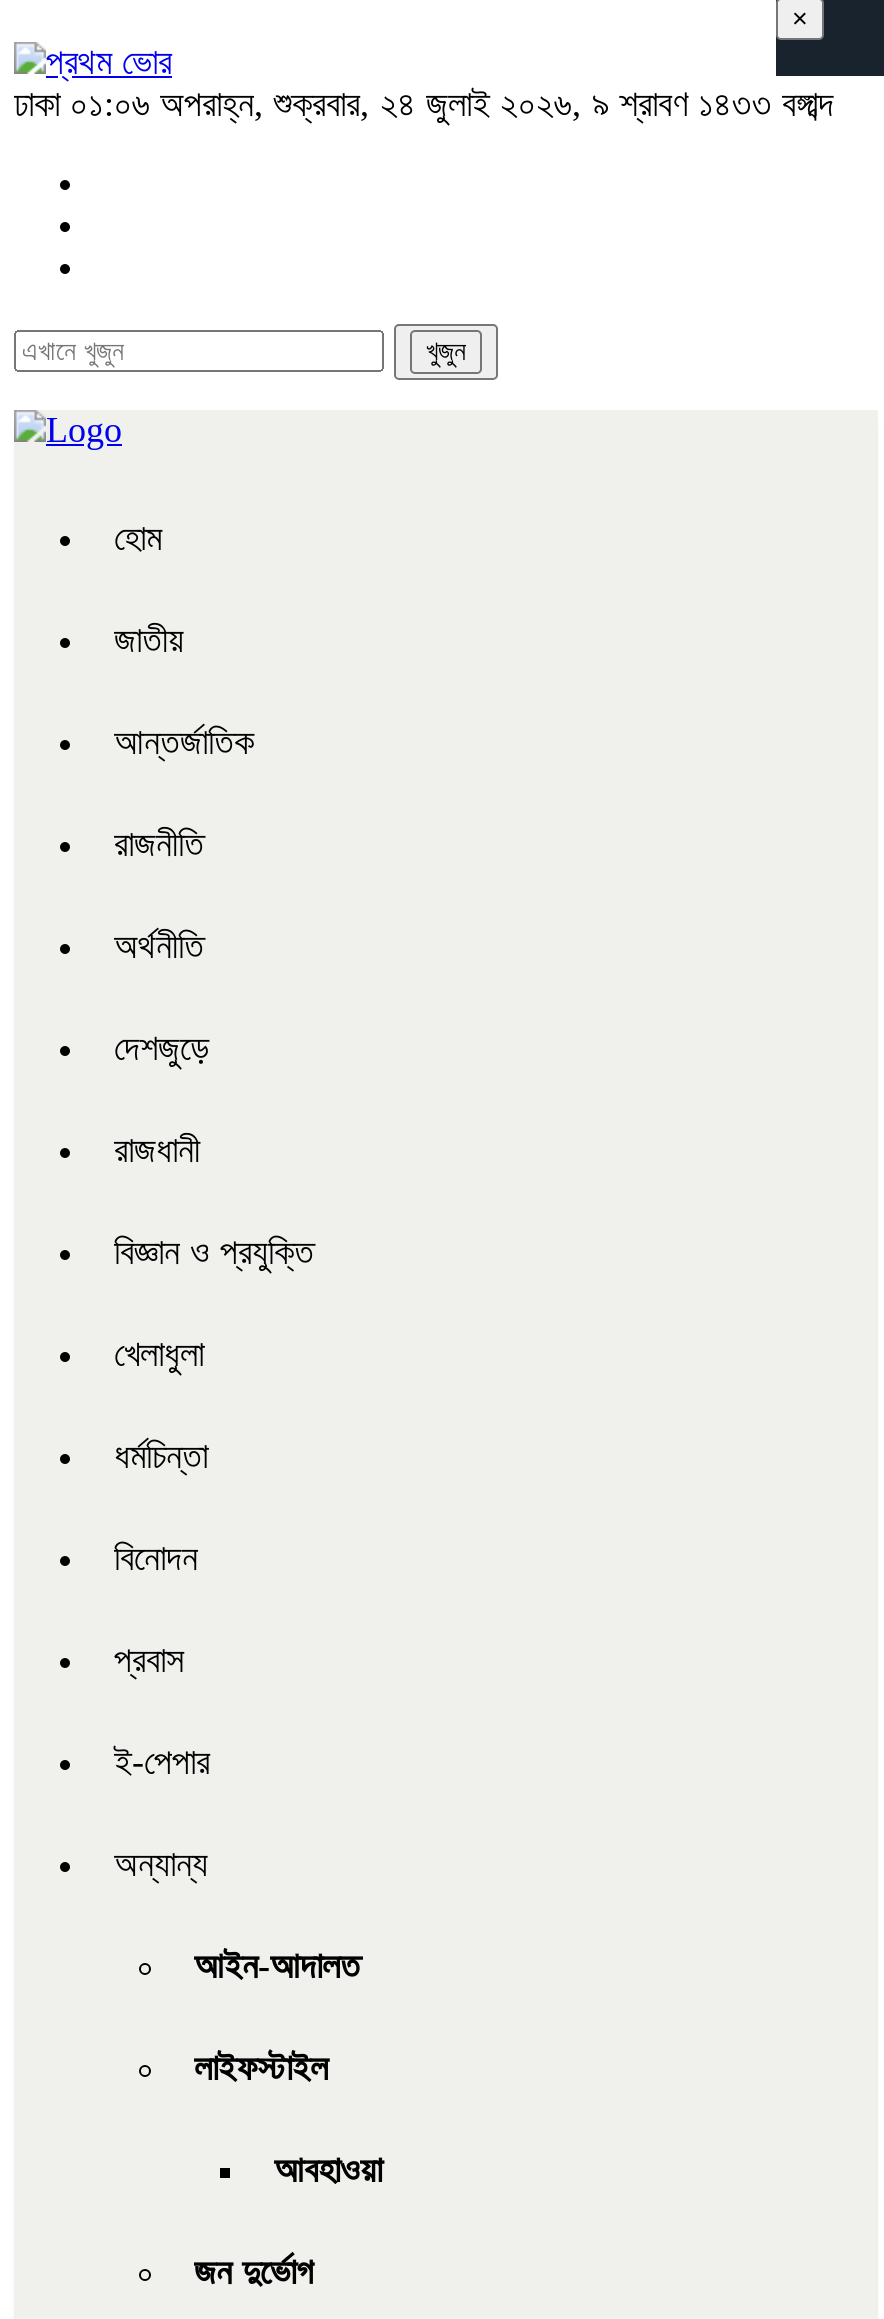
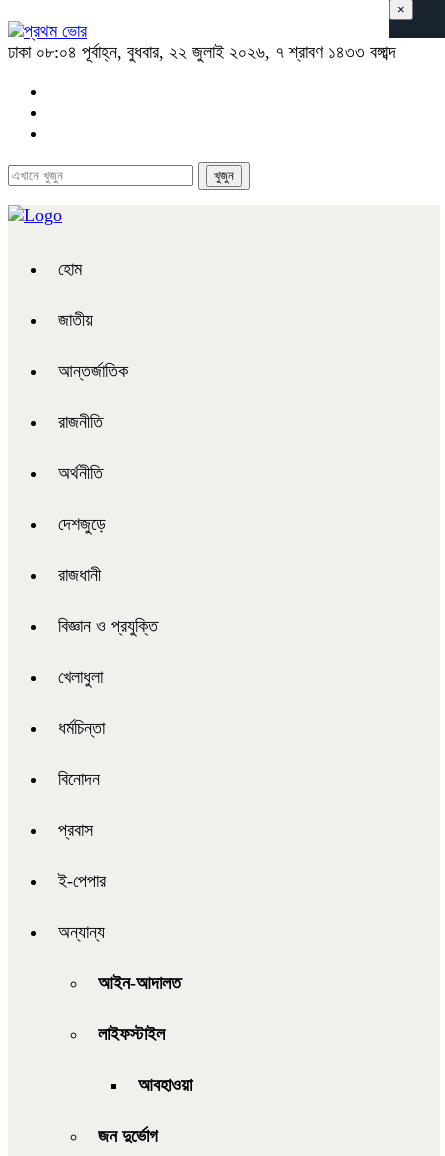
- ঢাকা ০১:০৬ অপরাহ্ন, শুক্রবার, ২৪ জুলাই ২০২৬, ৯ শ্রাবণ ১৪৩৩ বঙ্গাব্দ
+ ঢাকা ০৮:০৪ পূর্বাহ্ন, বুধবার, ২২ জুলাই ২০২৬, ৭ শ্রাবণ ১৪৩৩ বঙ্গাব্দ
